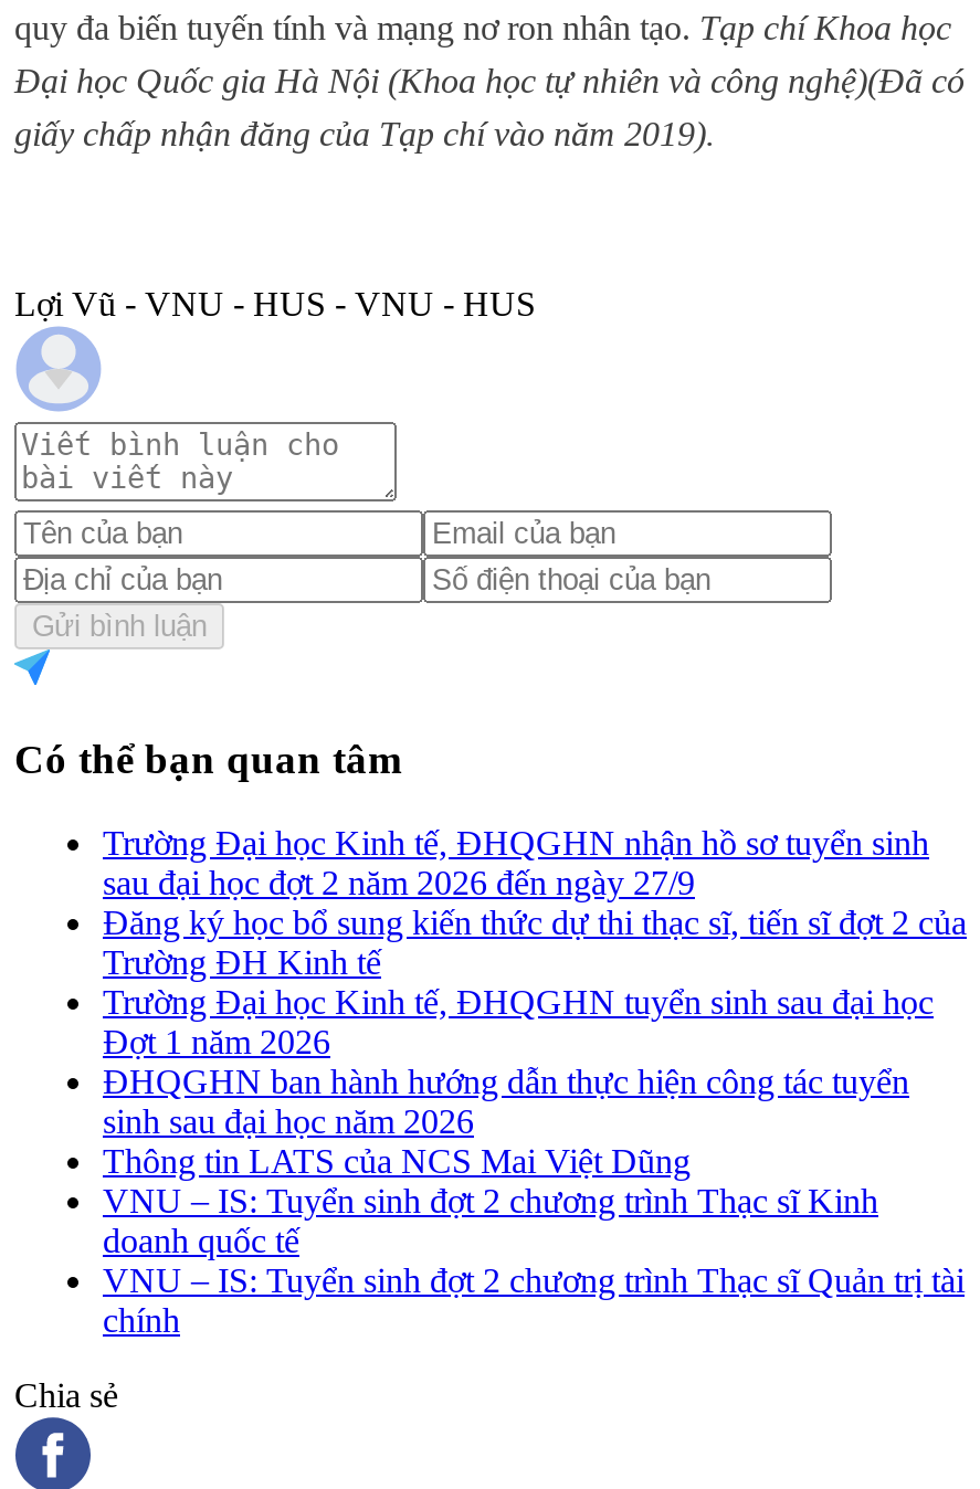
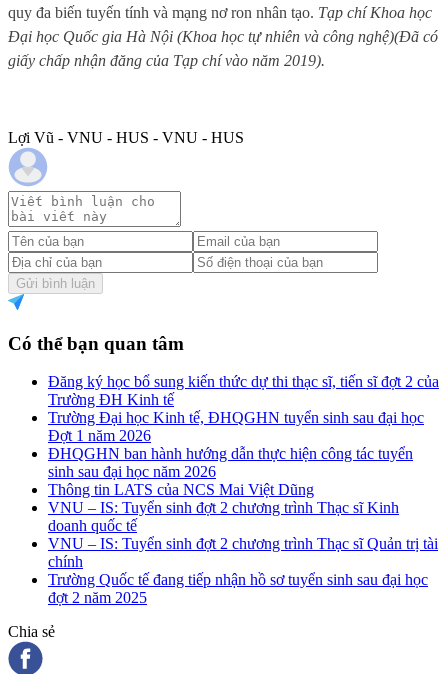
- Trường Đại học Kinh tế, ĐHQGHN nhận hồ sơ tuyển sinh
- sau đại học đợt 2 năm 2026 đến ngày 27/9

moved up: Đăng ký học bổ sung kiến thức dự thi thạc sĩ, tiến sĩ đợt 2 của | Trường ĐH Kinh tế | Trường Đại học Kinh tế, ĐHQGHN tuyển sinh sau đại học | ... | VNU – IS: Tuyển sinh đợt 2 chương trình Thạc sĩ Quản trị tài | chính

+ Trường Quốc tế đang tiếp nhận hồ sơ tuyển sinh sau đại học
+ đợt 2 năm 2025
